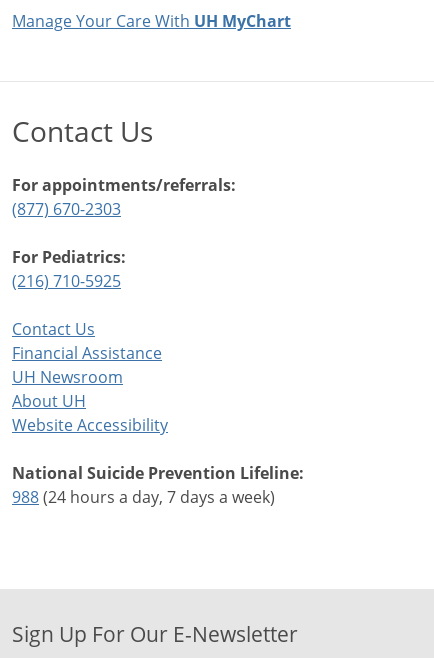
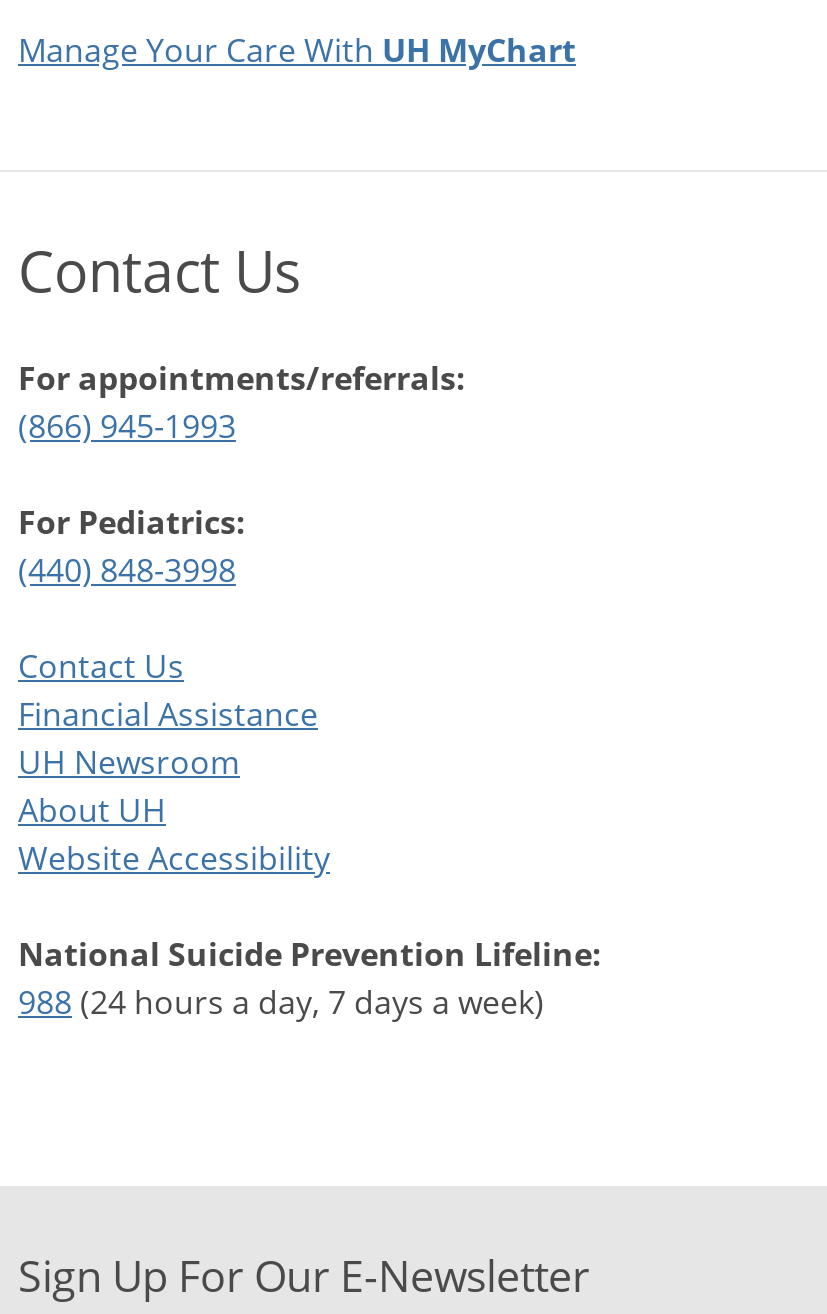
- (877) 670-2303
+ (866) 945-1993

- (216) 710-5925
+ (440) 848-3998
